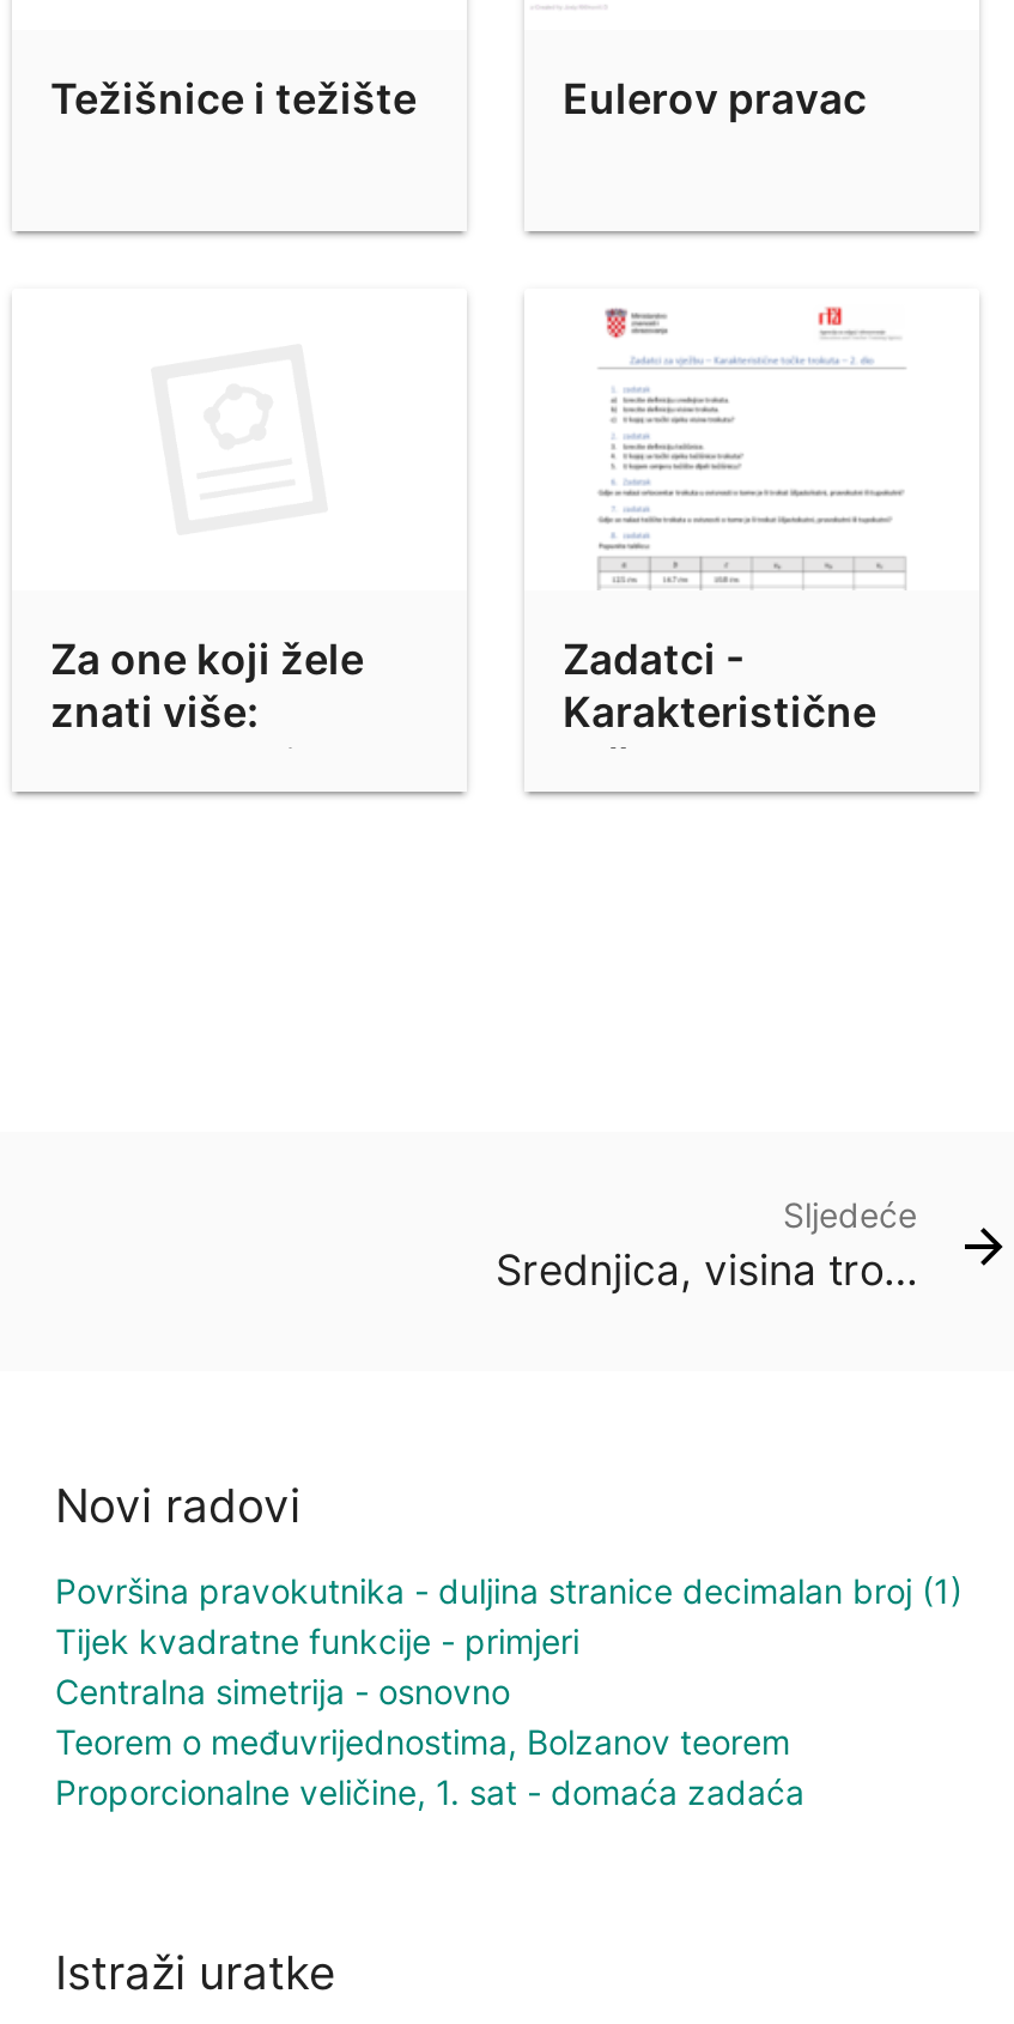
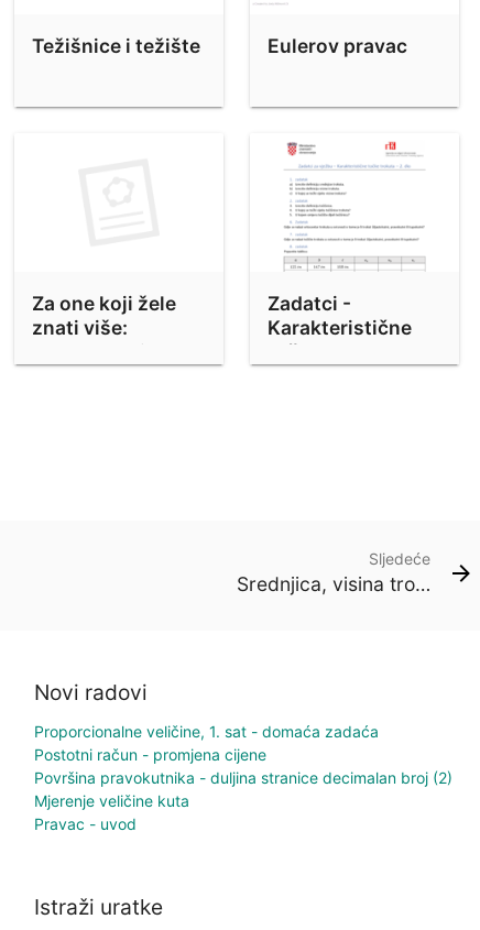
- Površina pravokutnika - duljina stranice decimalan broj (1)
- Tijek kvadratne funkcije - primjeri
- Centralna simetrija - osnovno
- Teorem o međuvrijednostima, Bolzanov teorem

moved up: Proporcionalne veličine, 1. sat - domaća zadaća

+ Postotni račun - promjena cijene
+ Površina pravokutnika - duljina stranice decimalan broj (2)
+ Mjerenje veličine kuta
+ Pravac - uvod
